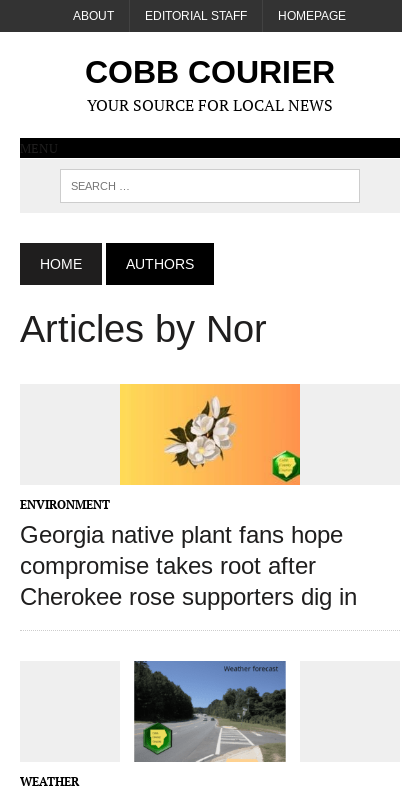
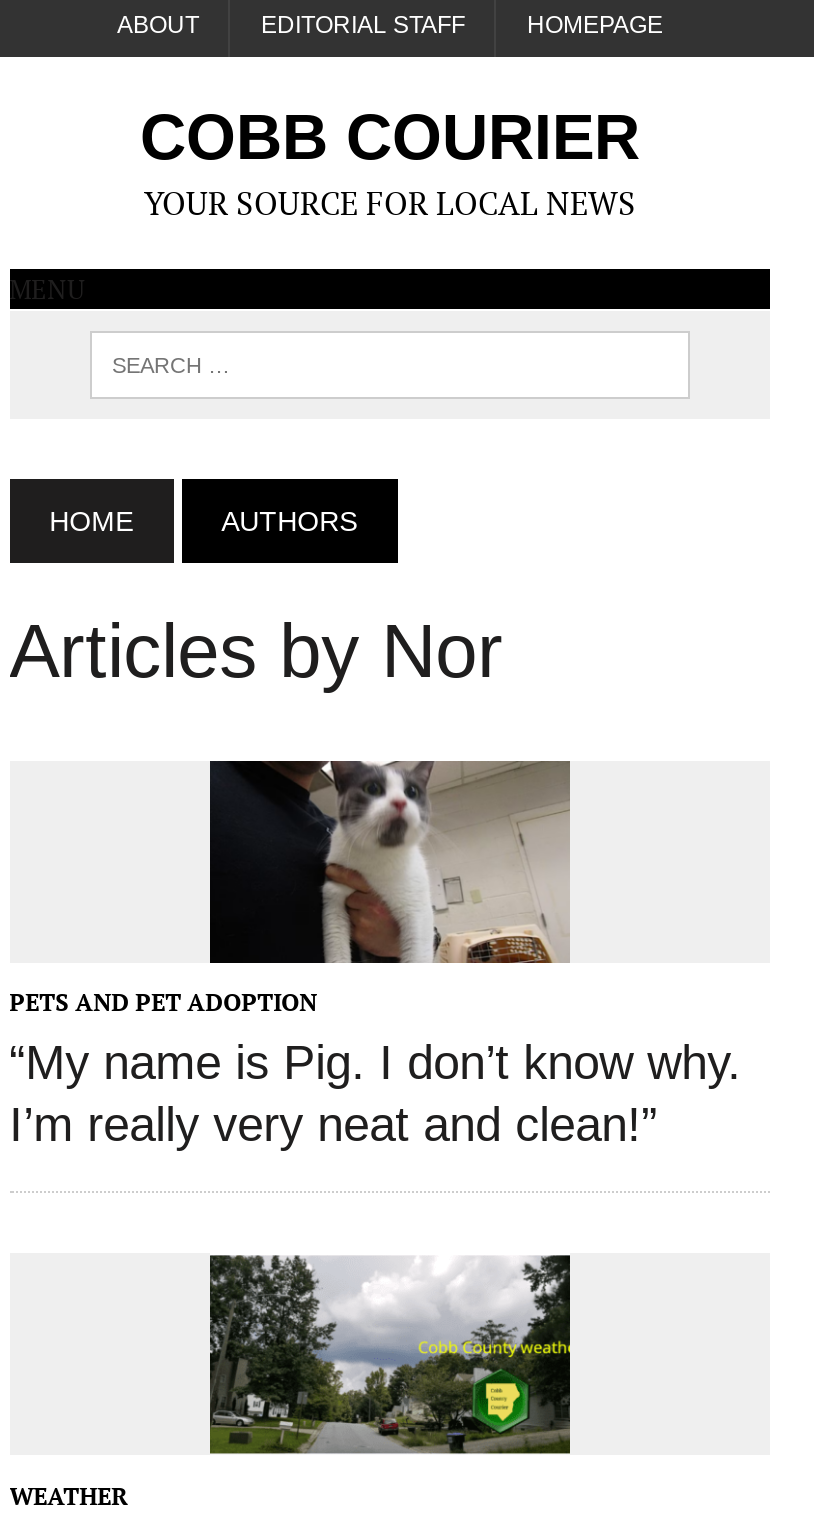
- [image]
- ENVIRONMENT
- Georgia native plant fans hope
- compromise takes root after
- Cherokee rose supporters dig in
+ [image]
+ PETS AND PET ADOPTION
+ “My name is Pig. I don’t know why.
+ I’m really very neat and clean!”

- [image]
+ [image]
